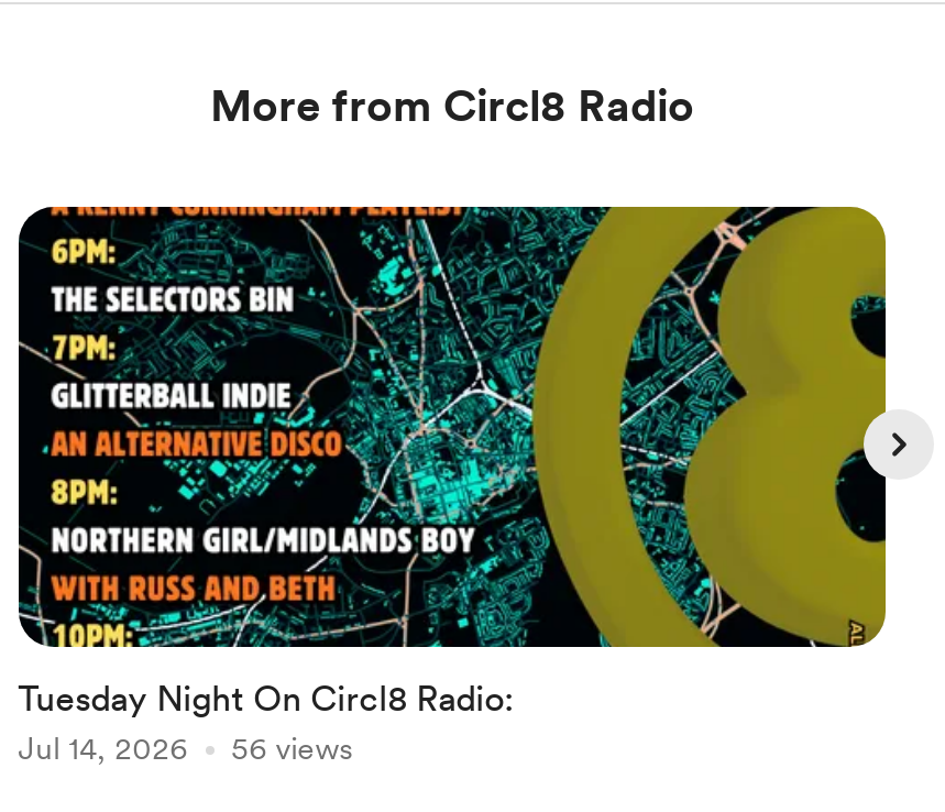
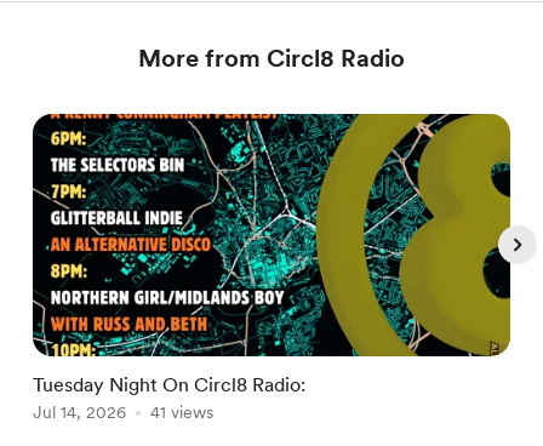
- Jul 14, 2026 56 views
+ Jul 14, 2026 41 views
